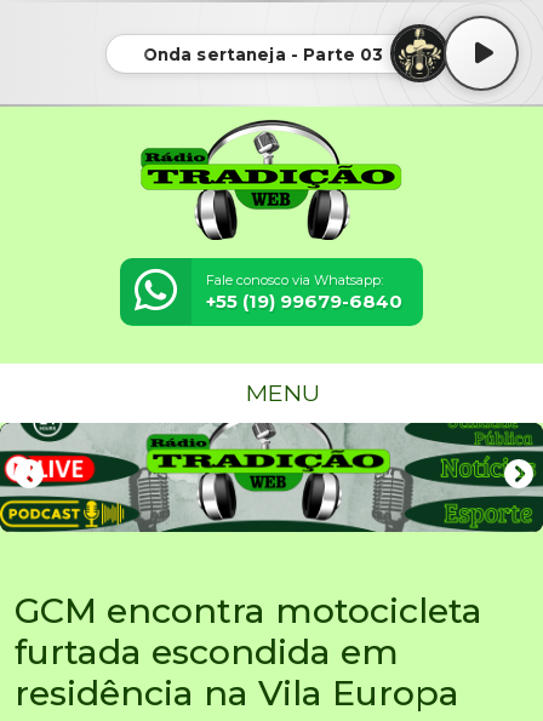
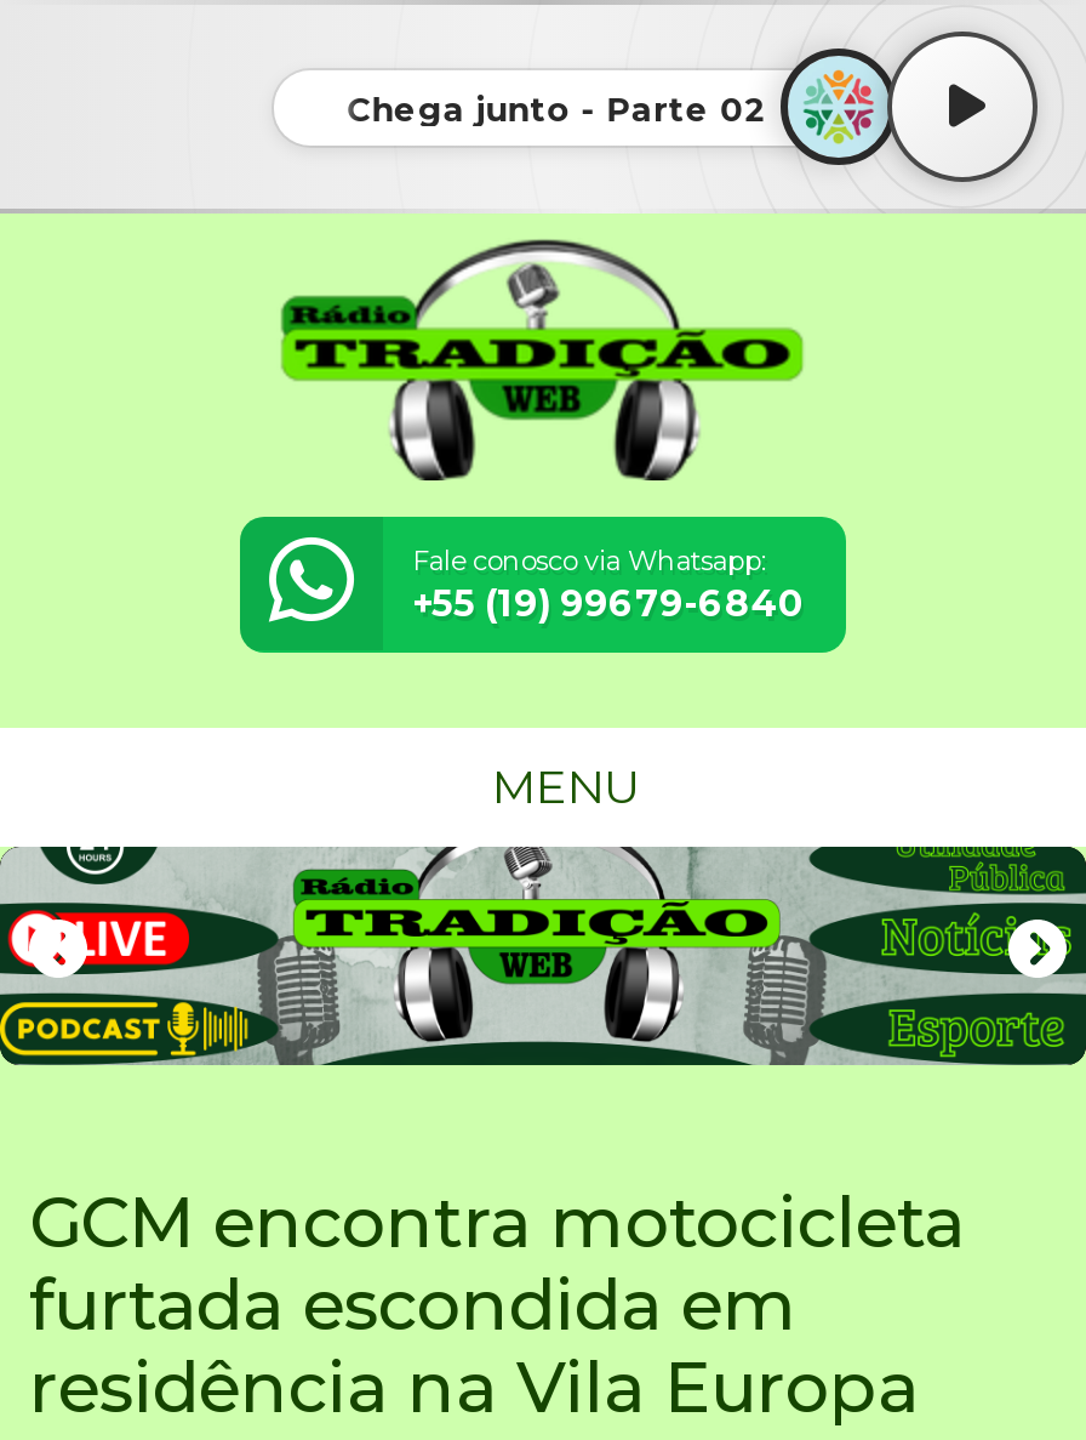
- [image]
- Onda sertaneja - Parte 03
+ [image]
+ Chega junto - Parte 02
